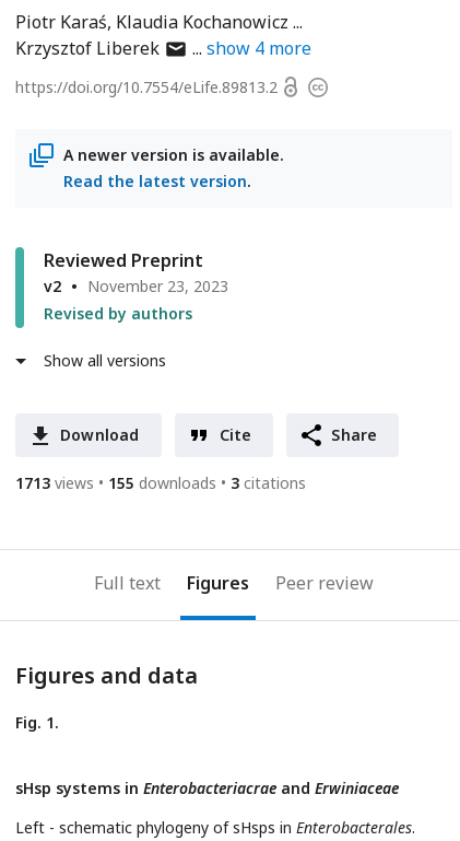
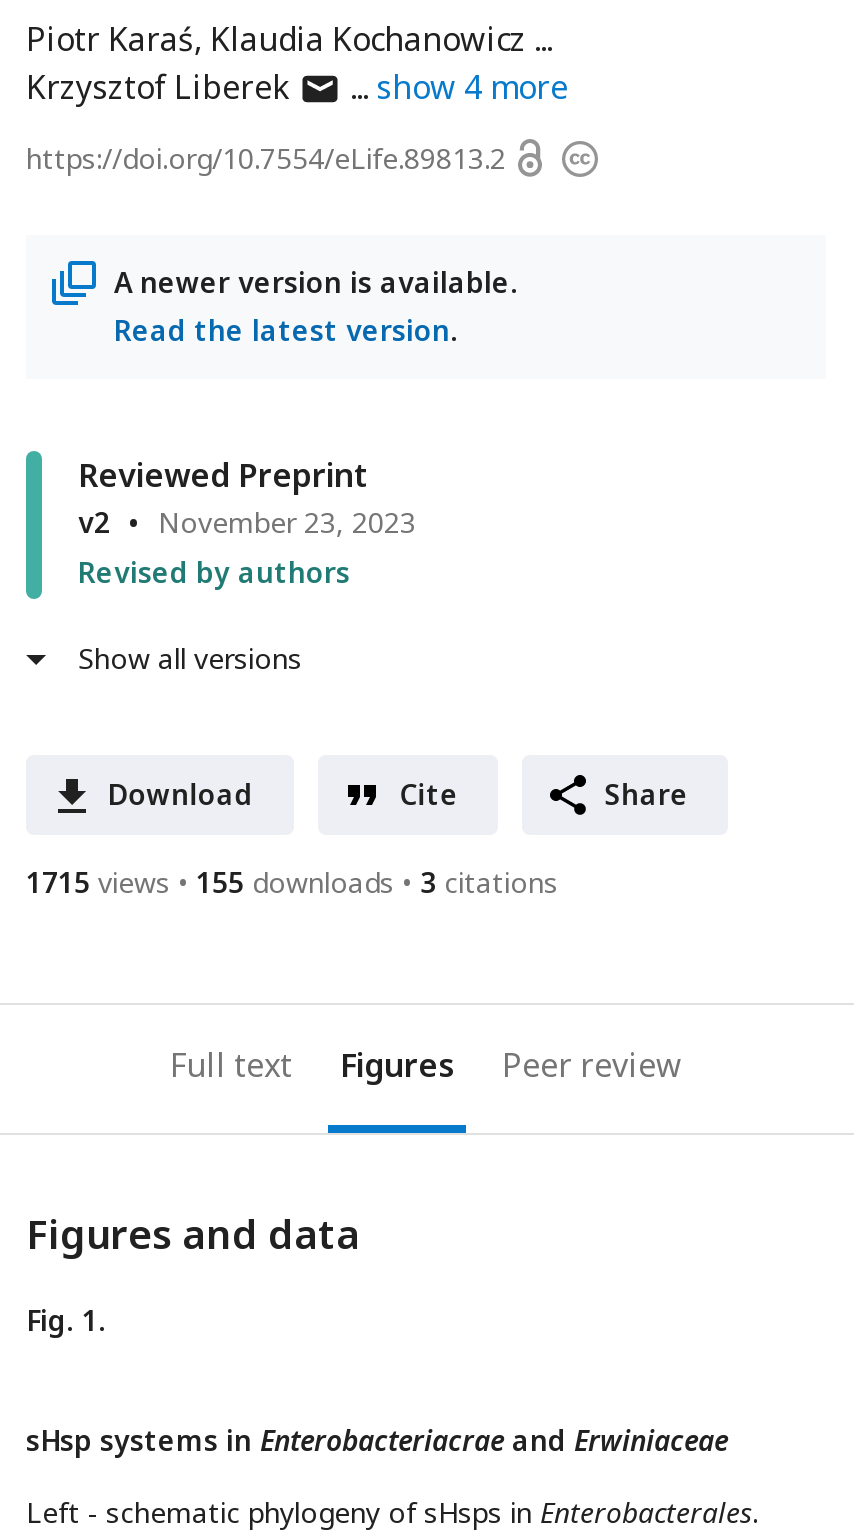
- 1713 views 155 downloads 3 citations
+ 1715 views 155 downloads 3 citations
